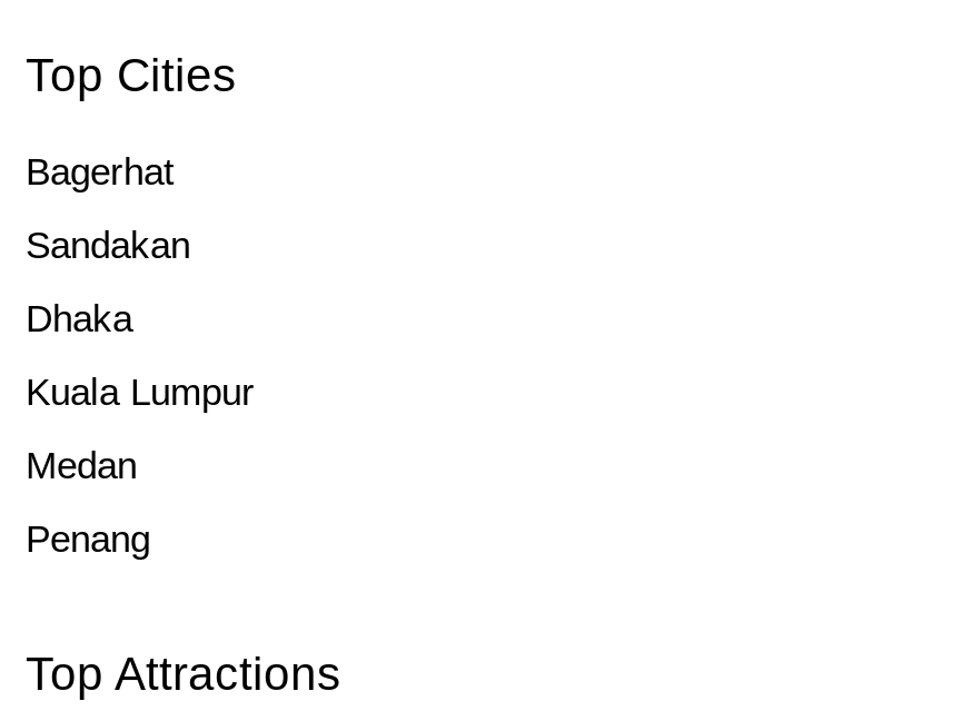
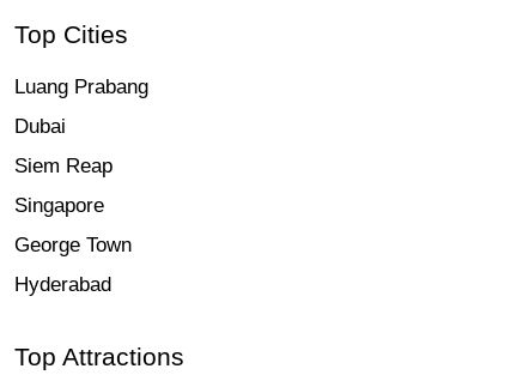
- Bagerhat
+ Luang Prabang

- Sandakan
+ Dubai

- Dhaka
+ Siem Reap

- Kuala Lumpur
+ Singapore

- Medan
+ George Town

- Penang
+ Hyderabad
